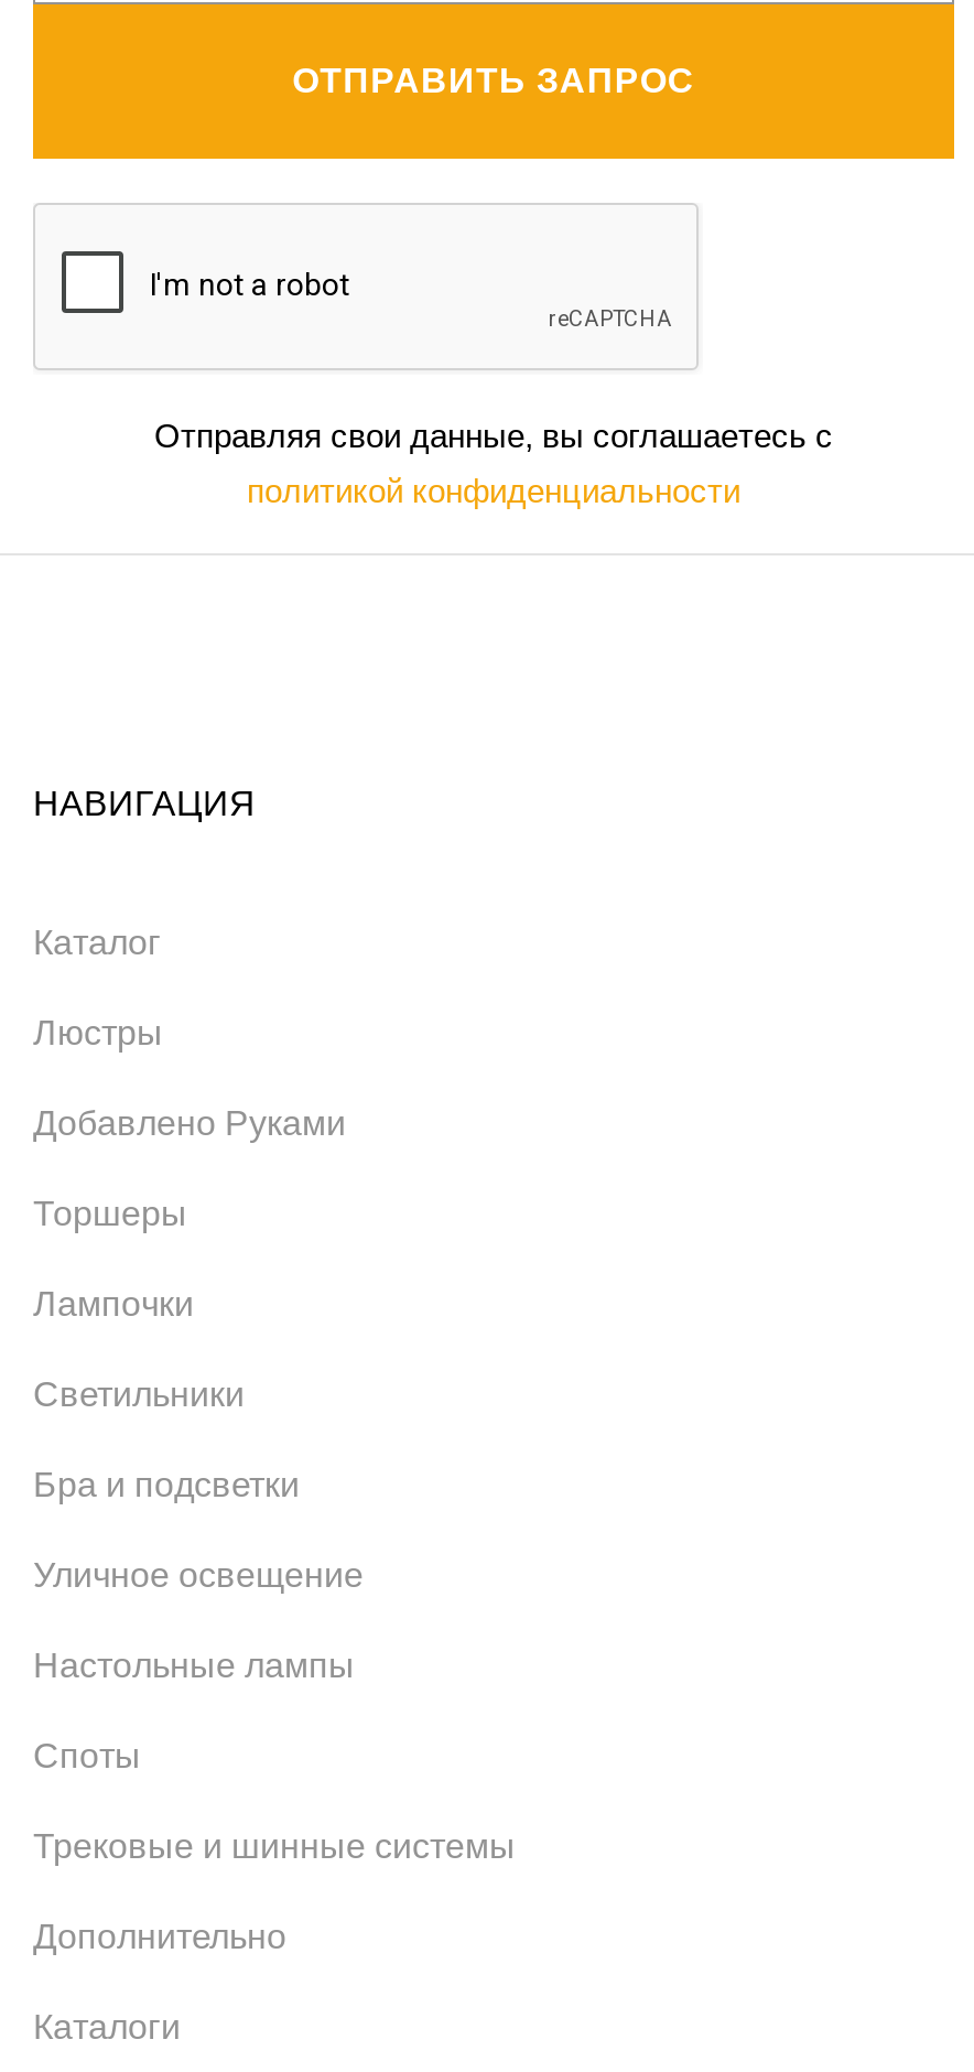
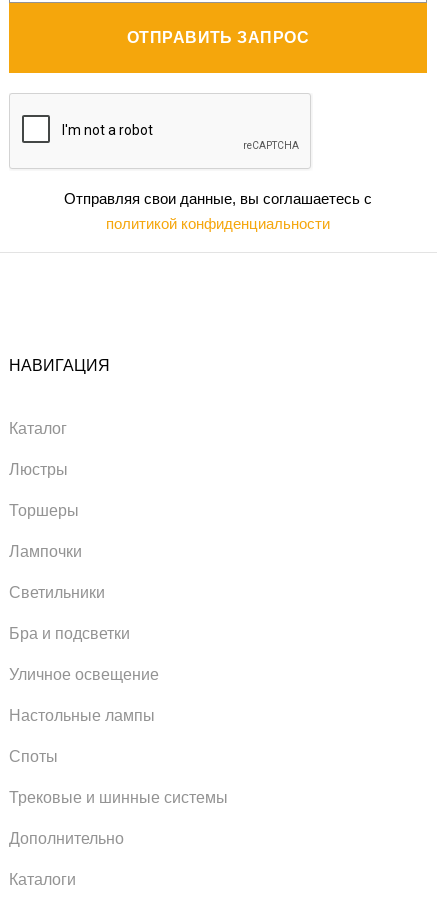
- Добавлено Руками
